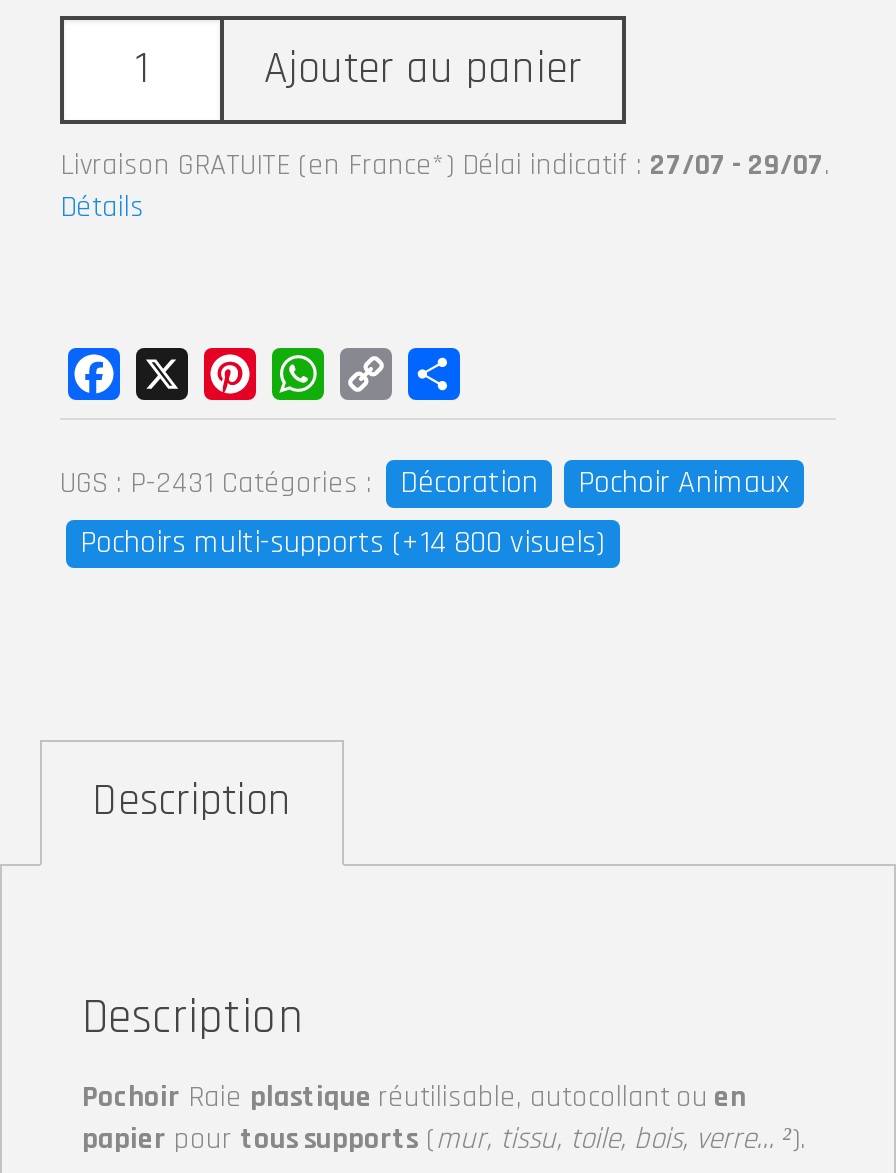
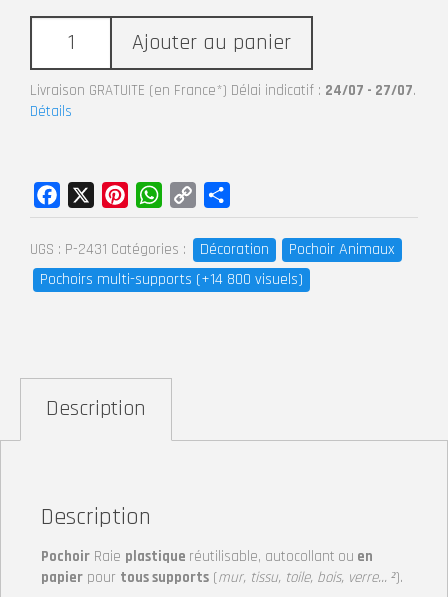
- Livraison GRATUITE (en France*) Délai indicatif : 27/07 - 29/07.
+ Livraison GRATUITE (en France*) Délai indicatif : 24/07 - 27/07.
